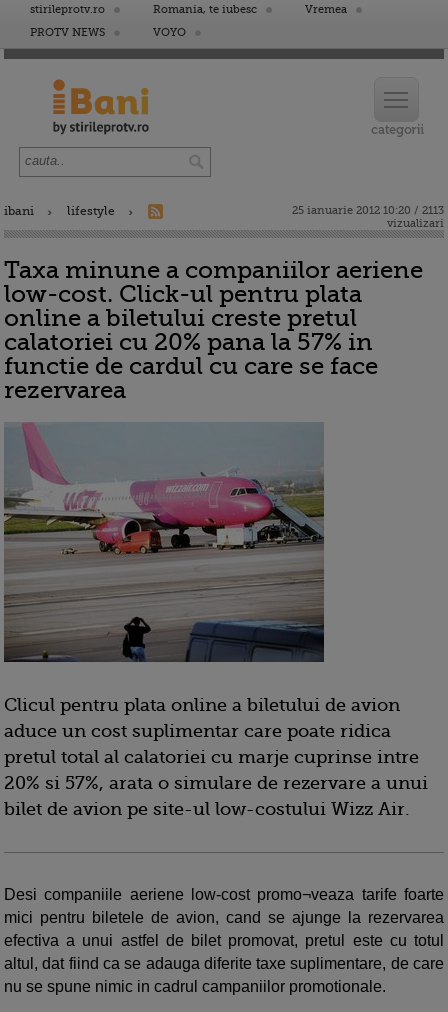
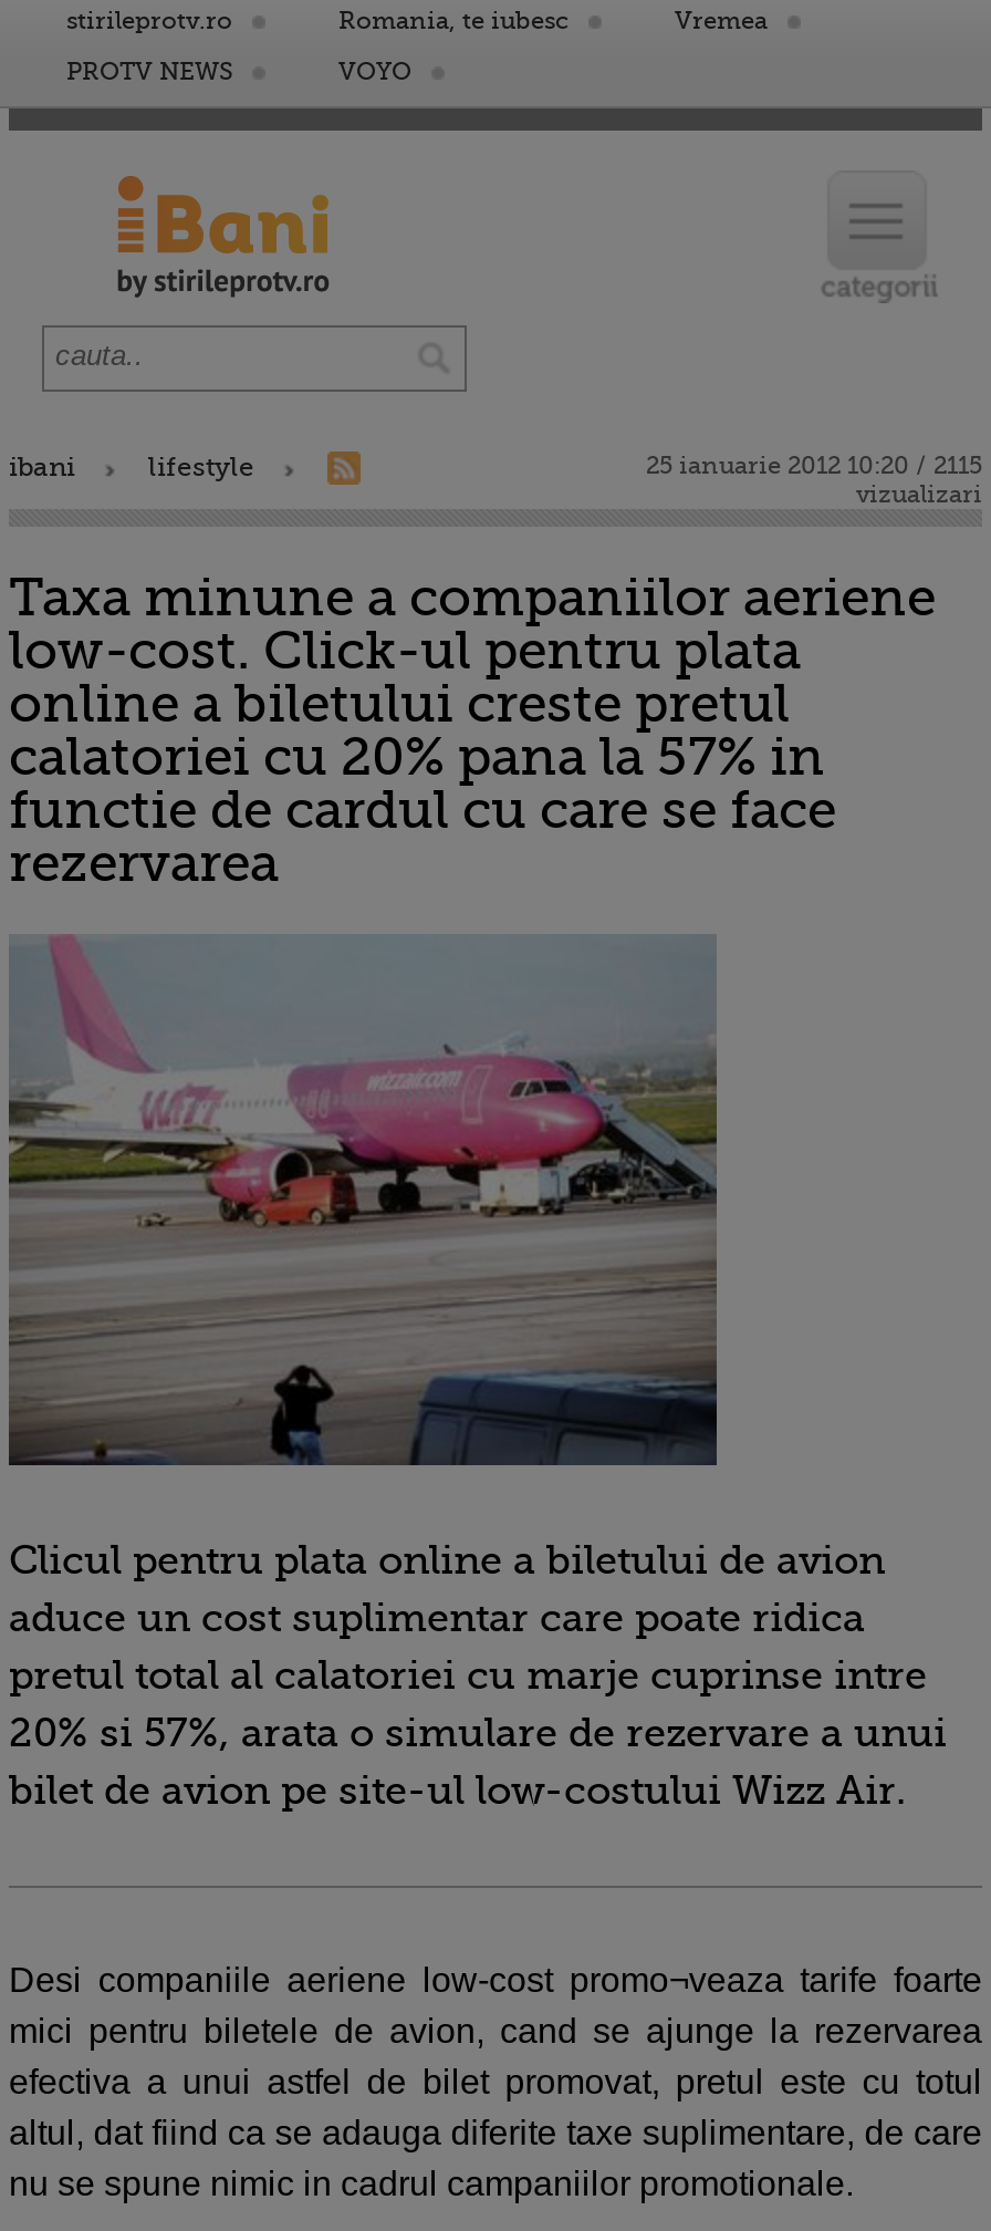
- 25 ianuarie 2012 10:20 / 2113
+ 25 ianuarie 2012 10:20 / 2115
